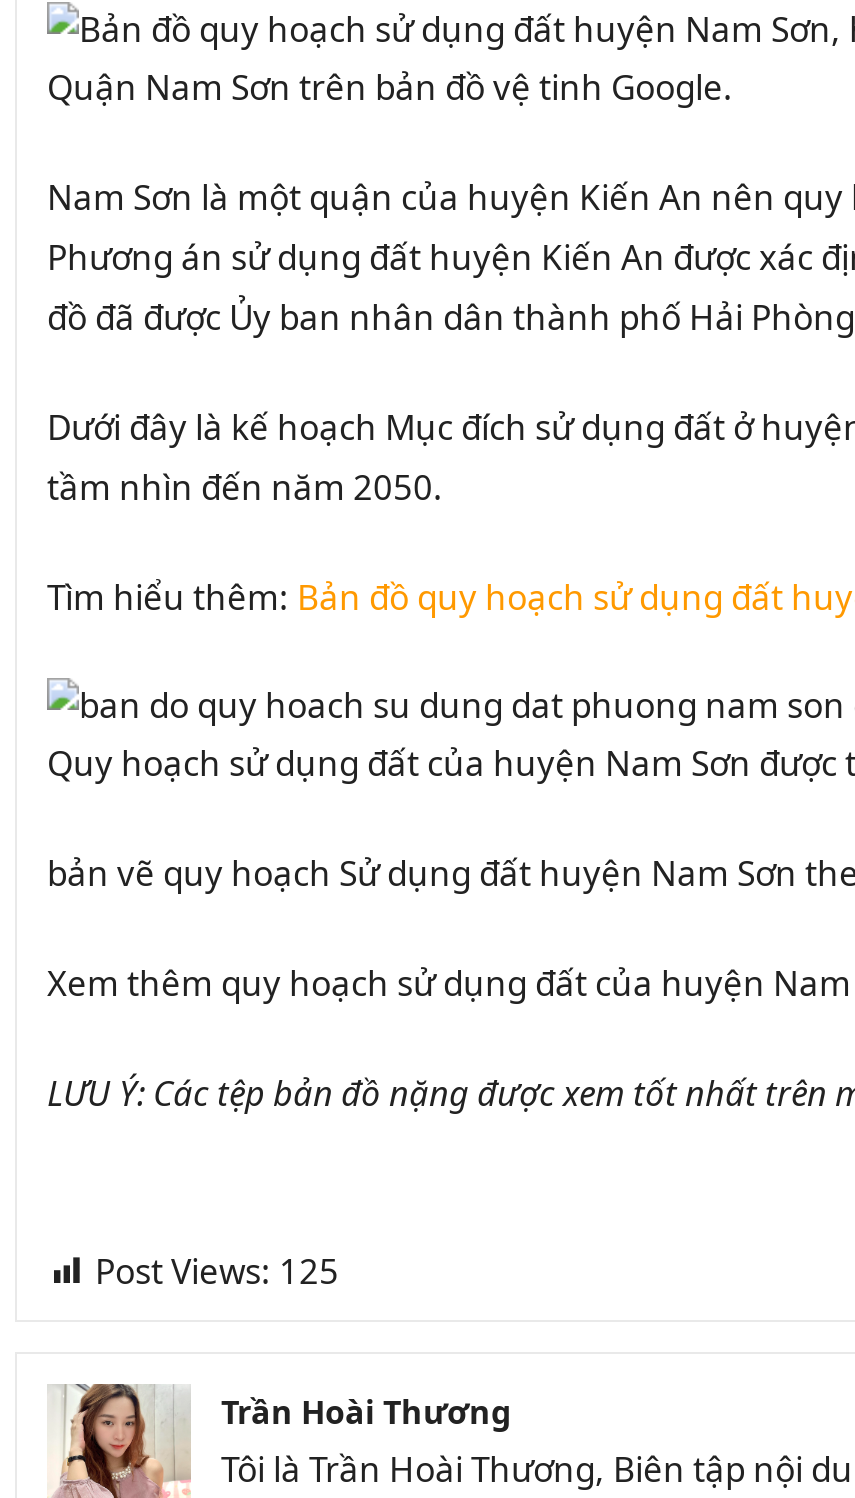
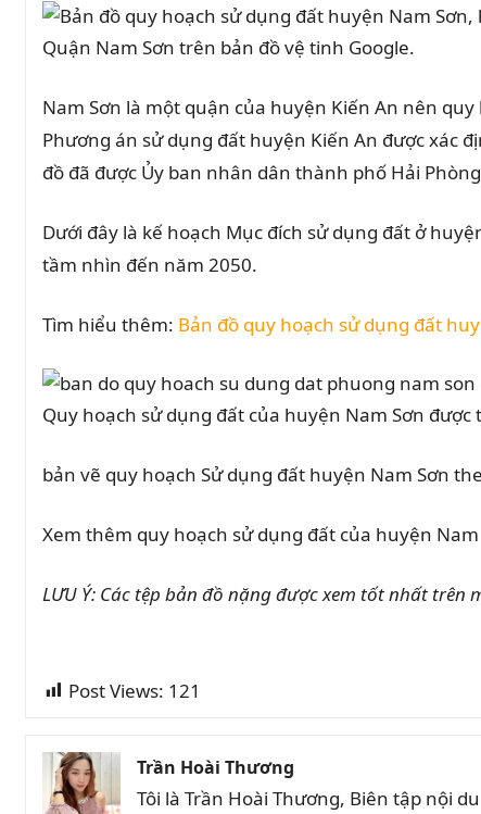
- Post Views: 125
+ Post Views: 121
